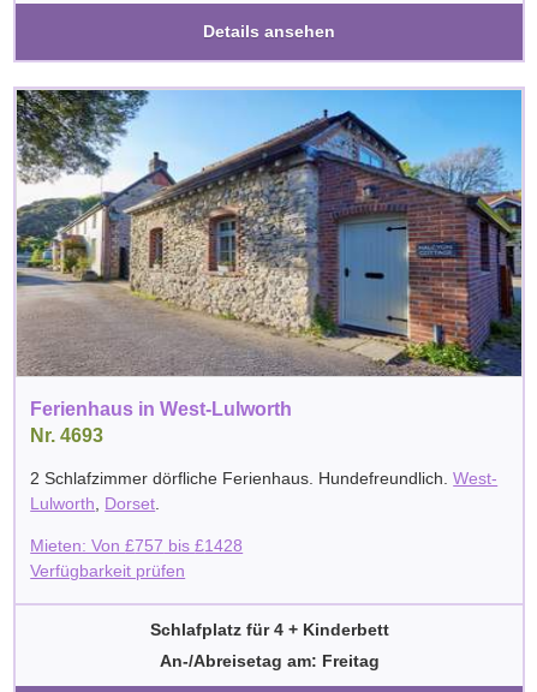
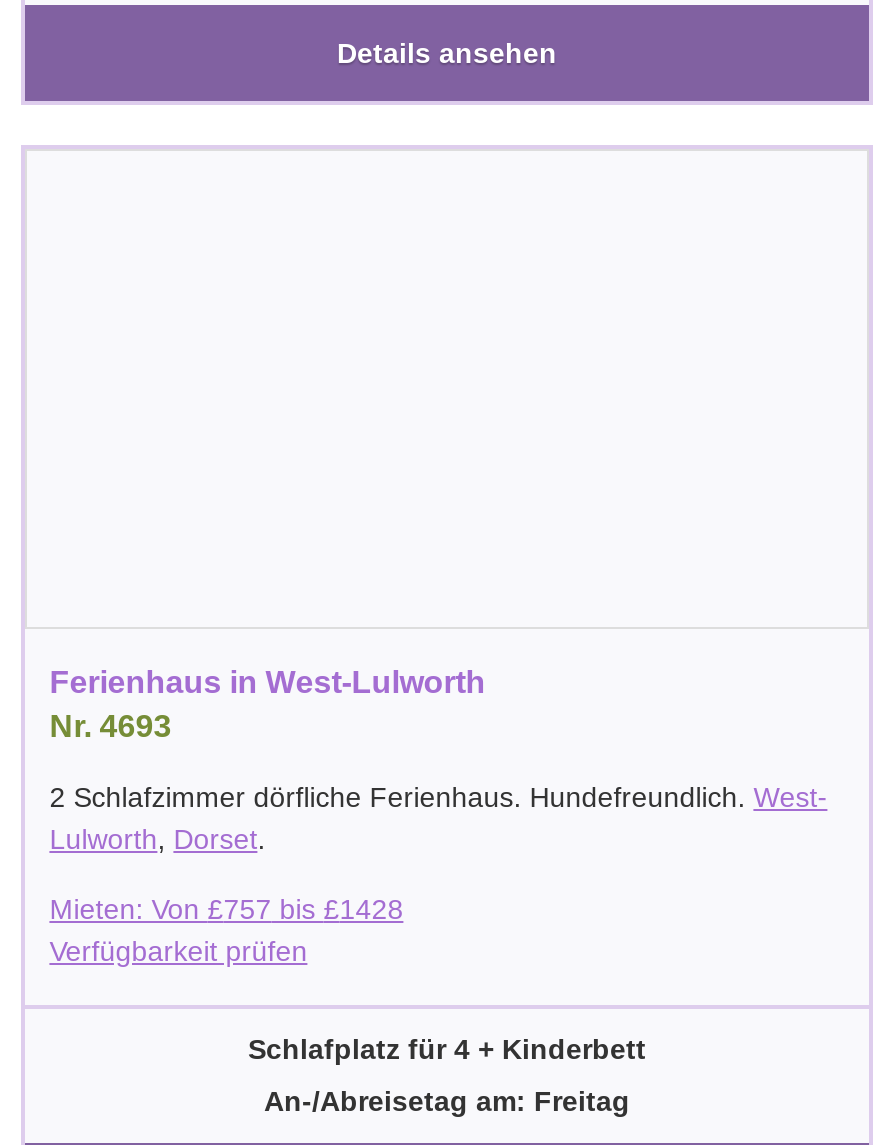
- [image]
